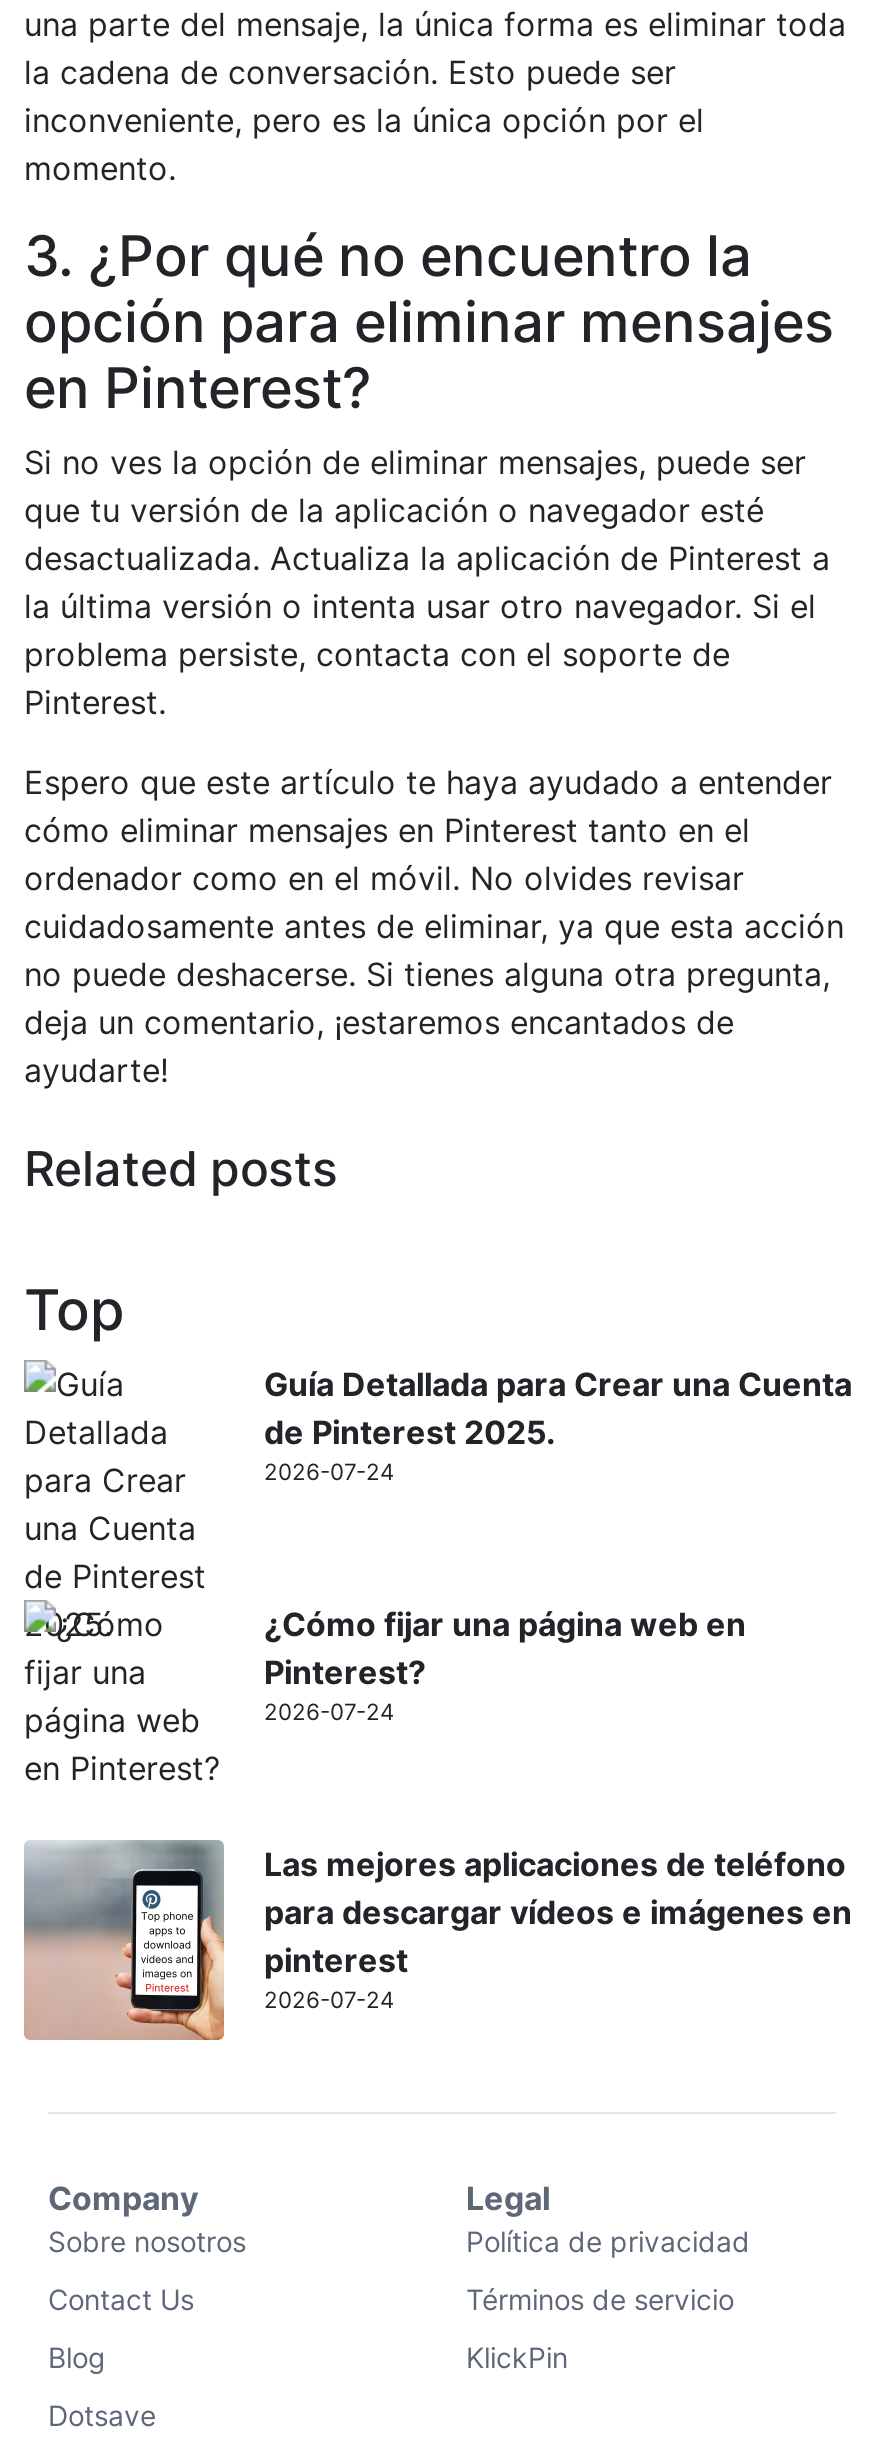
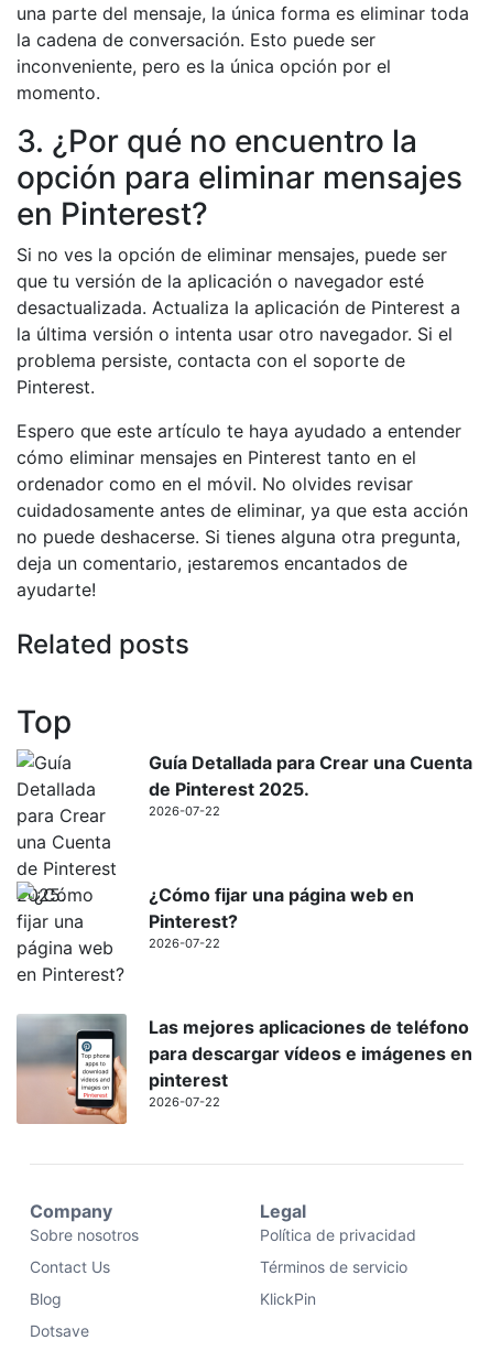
- 2026-07-24
+ 2026-07-22

- 2026-07-24
+ 2026-07-22

- 2026-07-24
+ 2026-07-22
